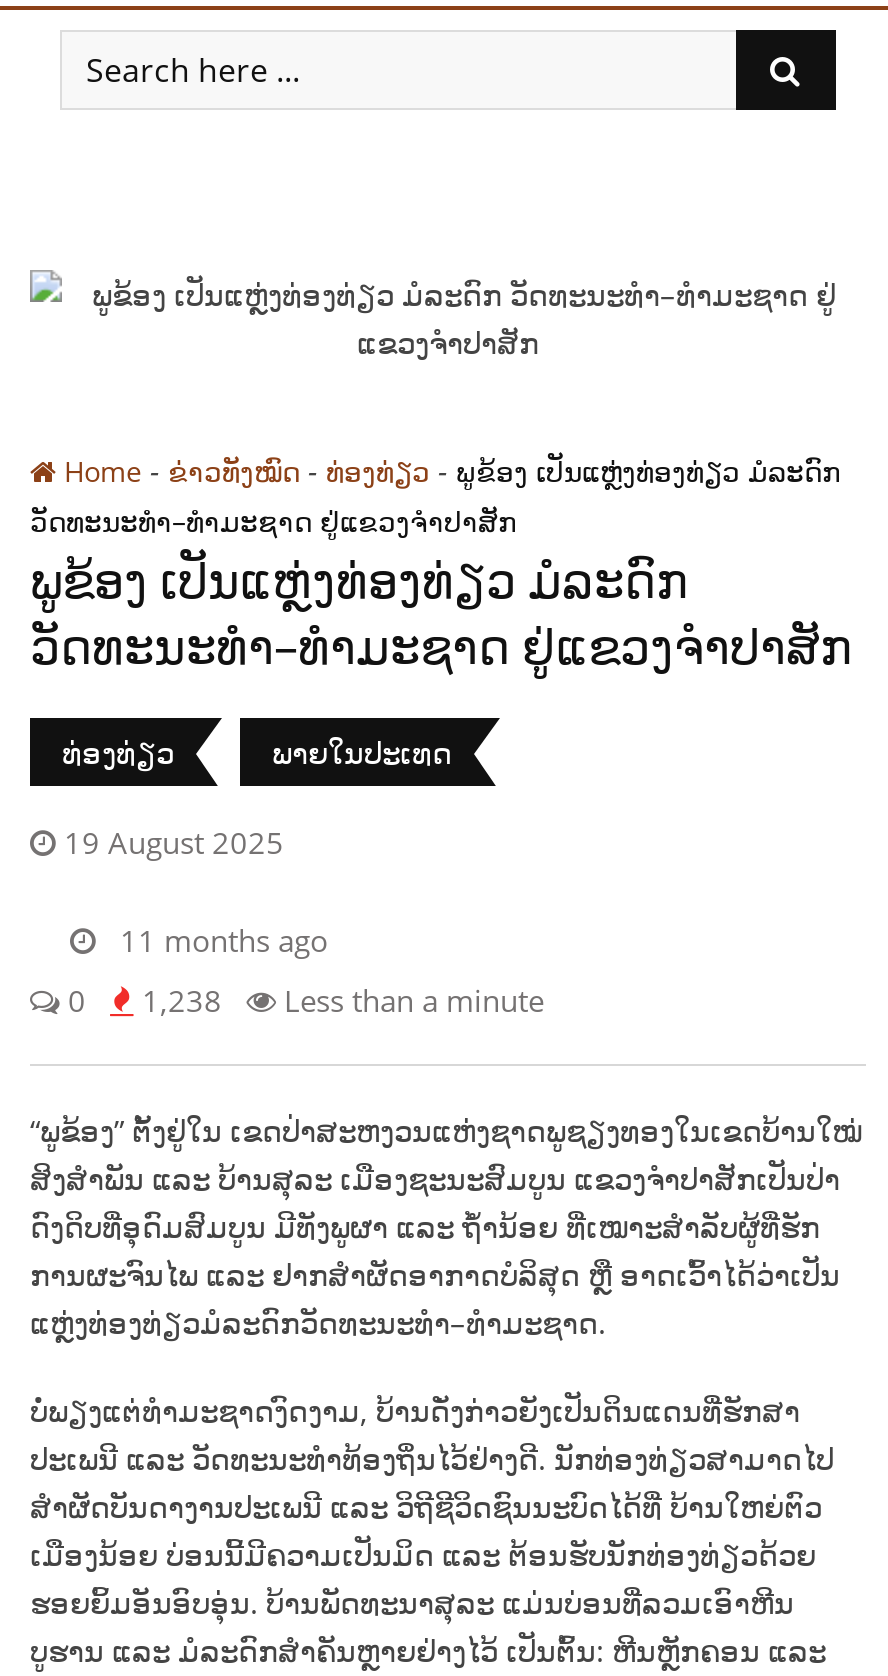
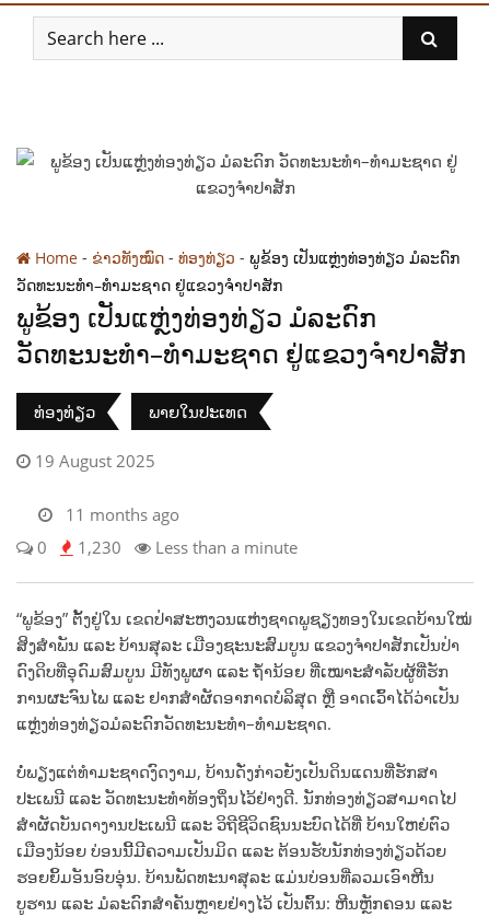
- 0 1,238 Less than a minute
+ 0 1,230 Less than a minute
